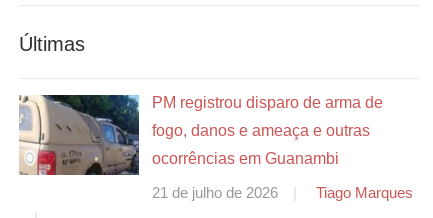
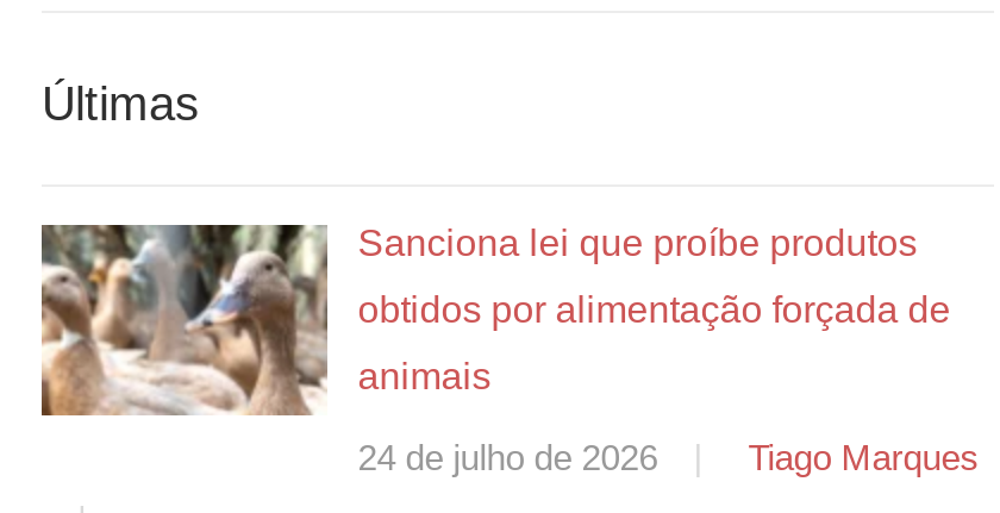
- [image]
- PM registrou disparo de arma de
+ [image]
+ Sanciona lei que proíbe produtos

- fogo, danos e ameaça e outras
+ obtidos por alimentação forçada de

- ocorrências em Guanambi
+ animais

- 21 de julho de 2026
+ 24 de julho de 2026
